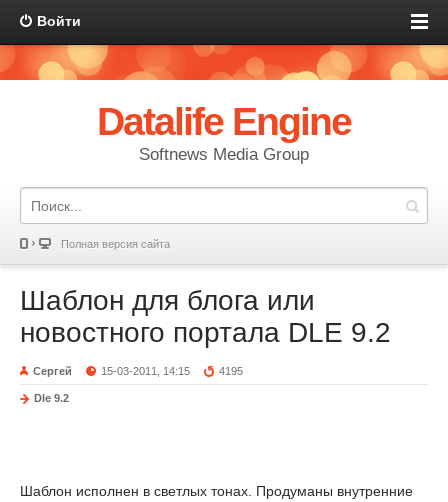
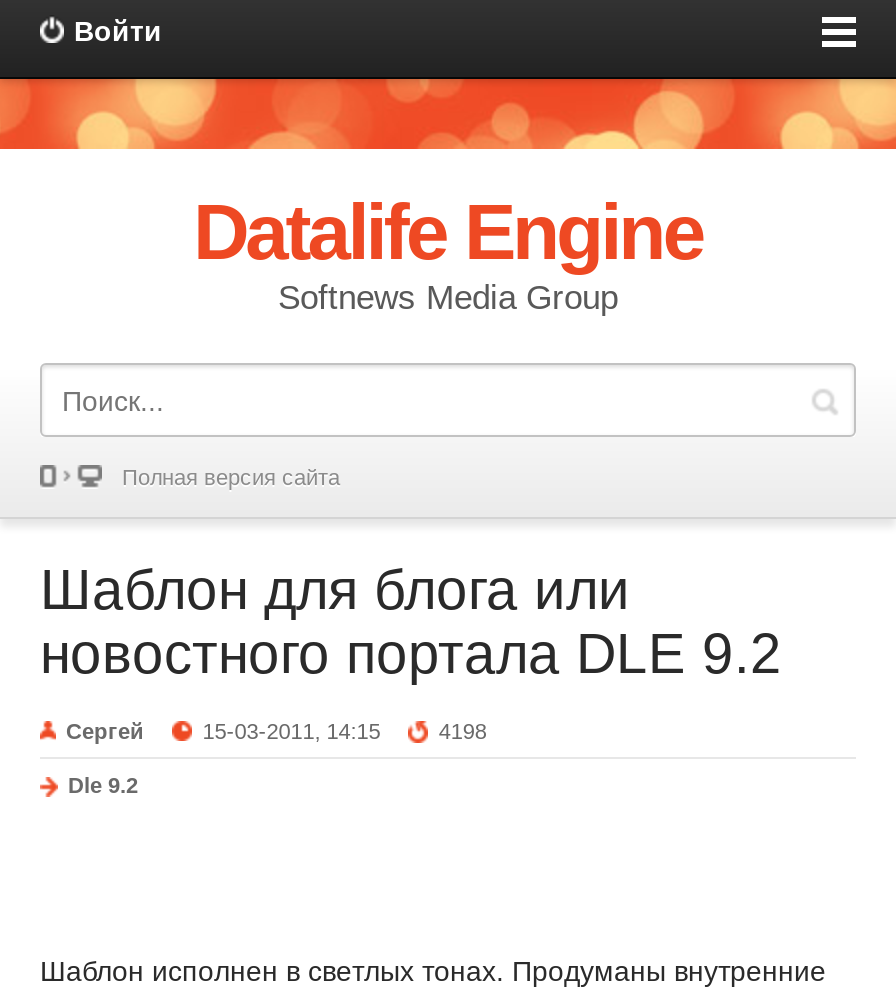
- 4195
+ 4198
